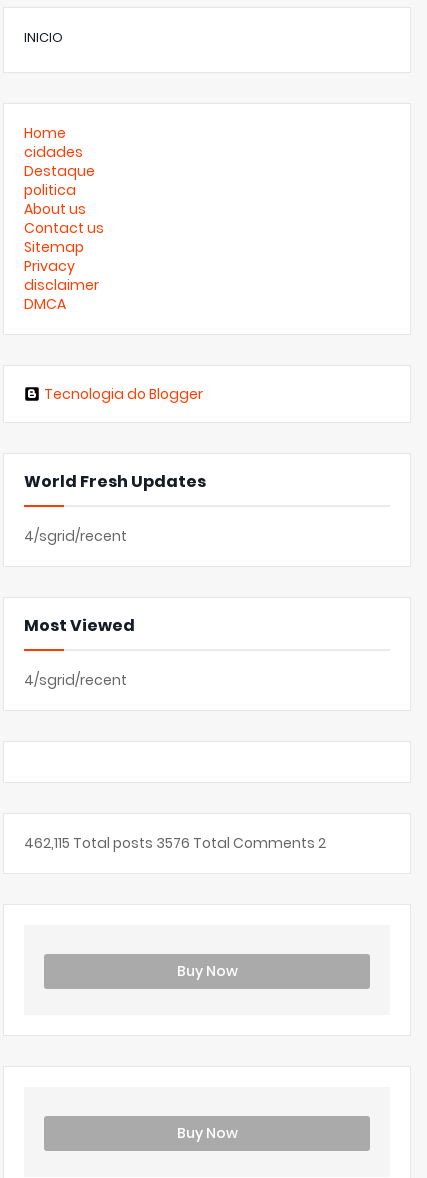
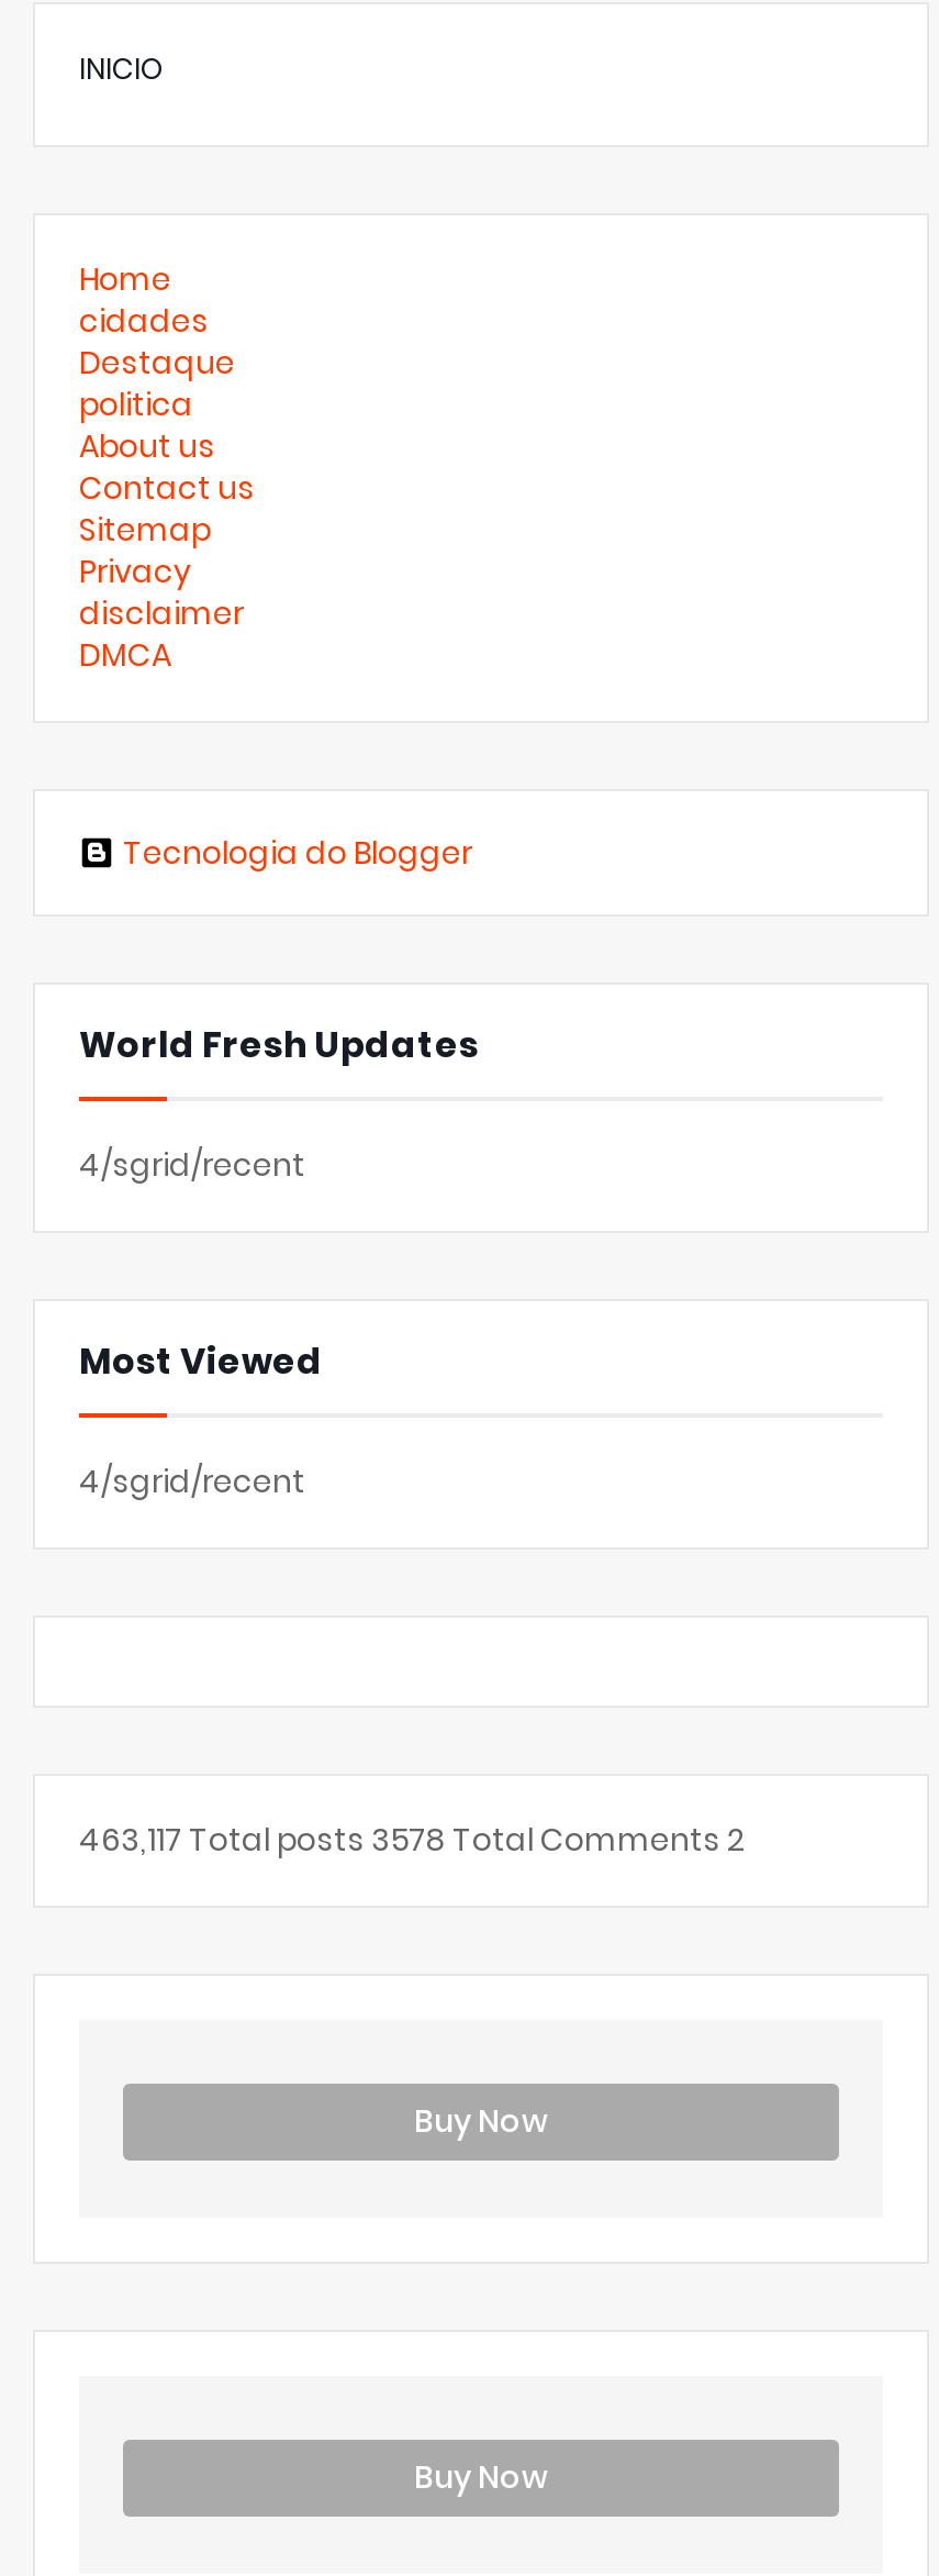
- 462,115 Total posts 3576 Total Comments 2
+ 463,117 Total posts 3578 Total Comments 2
